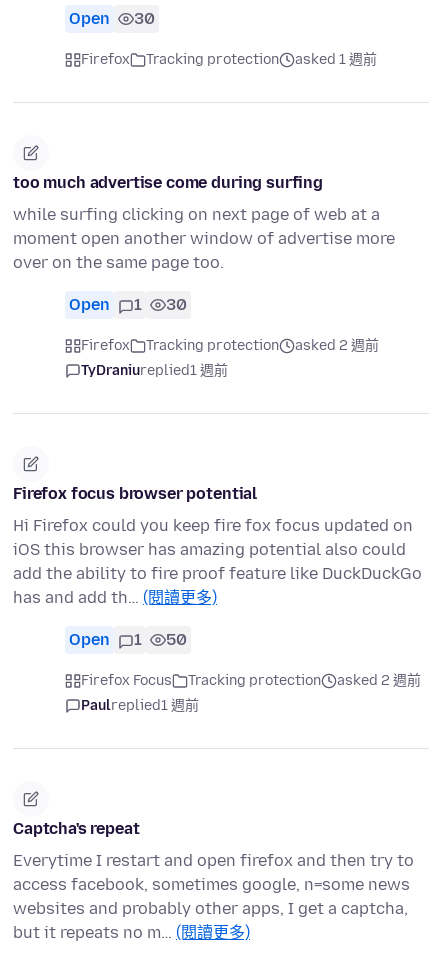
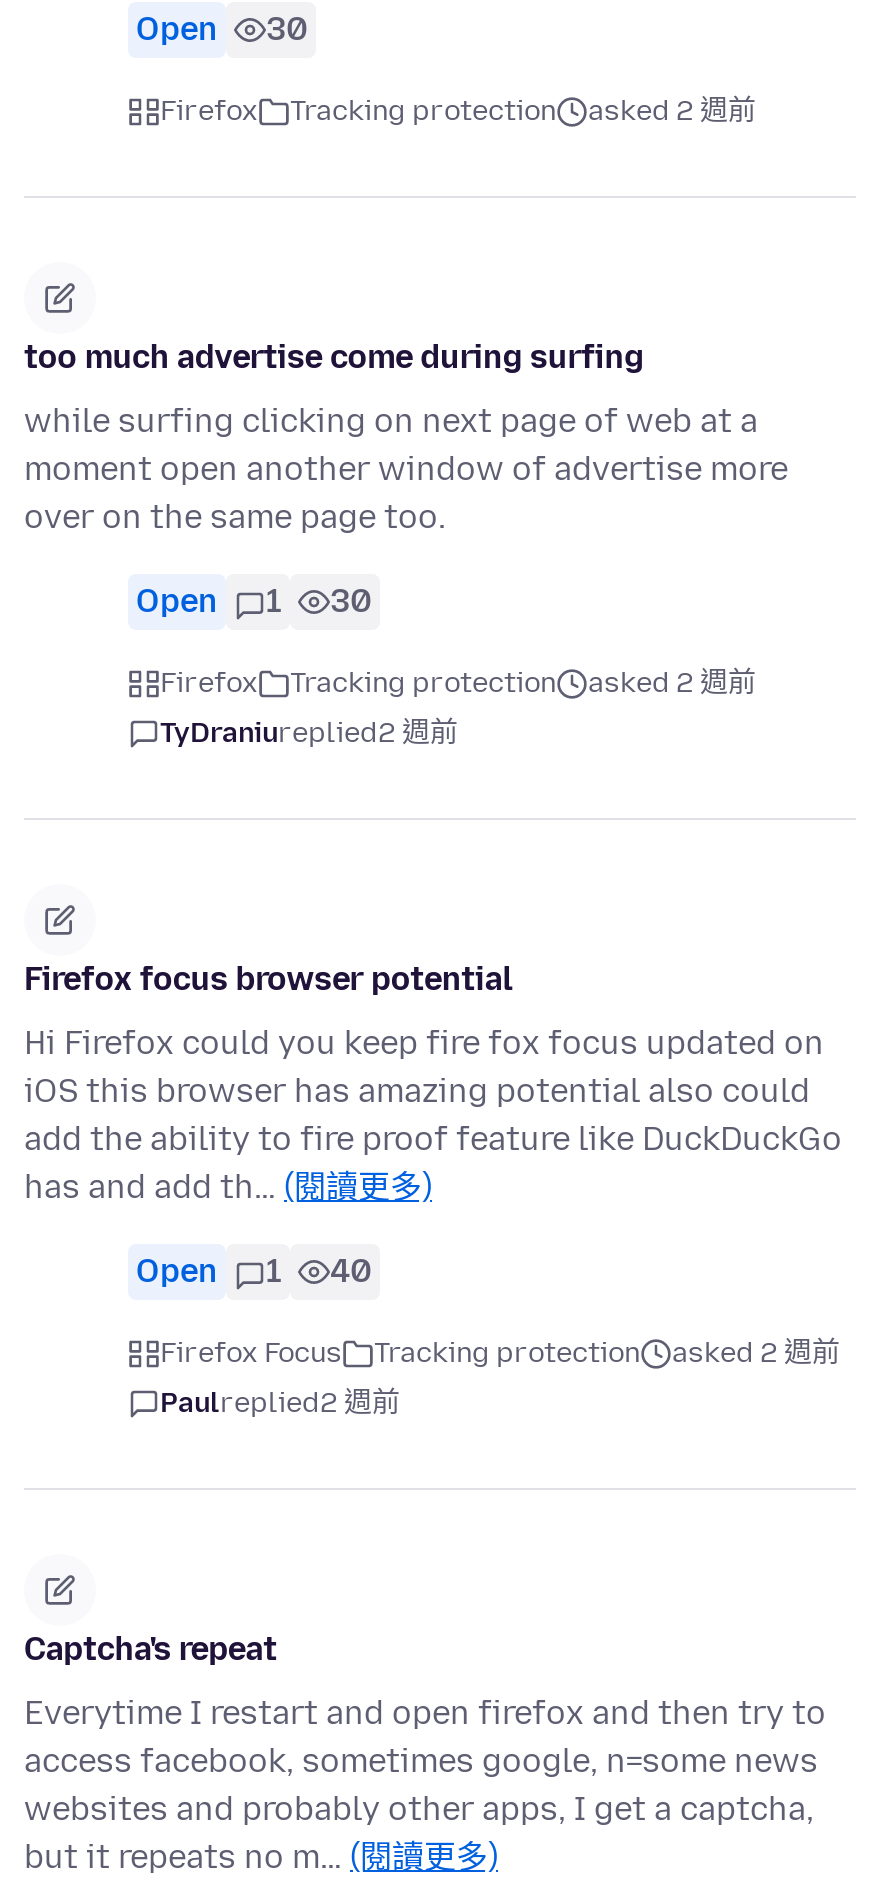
- Firefox Tracking protection asked 1 週前
+ Firefox Tracking protection asked 2 週前

- TyDraniureplied1 週前
+ TyDraniureplied2 週前

- Open 1 50
+ Open 1 40

- Paulreplied1 週前
+ Paulreplied2 週前
